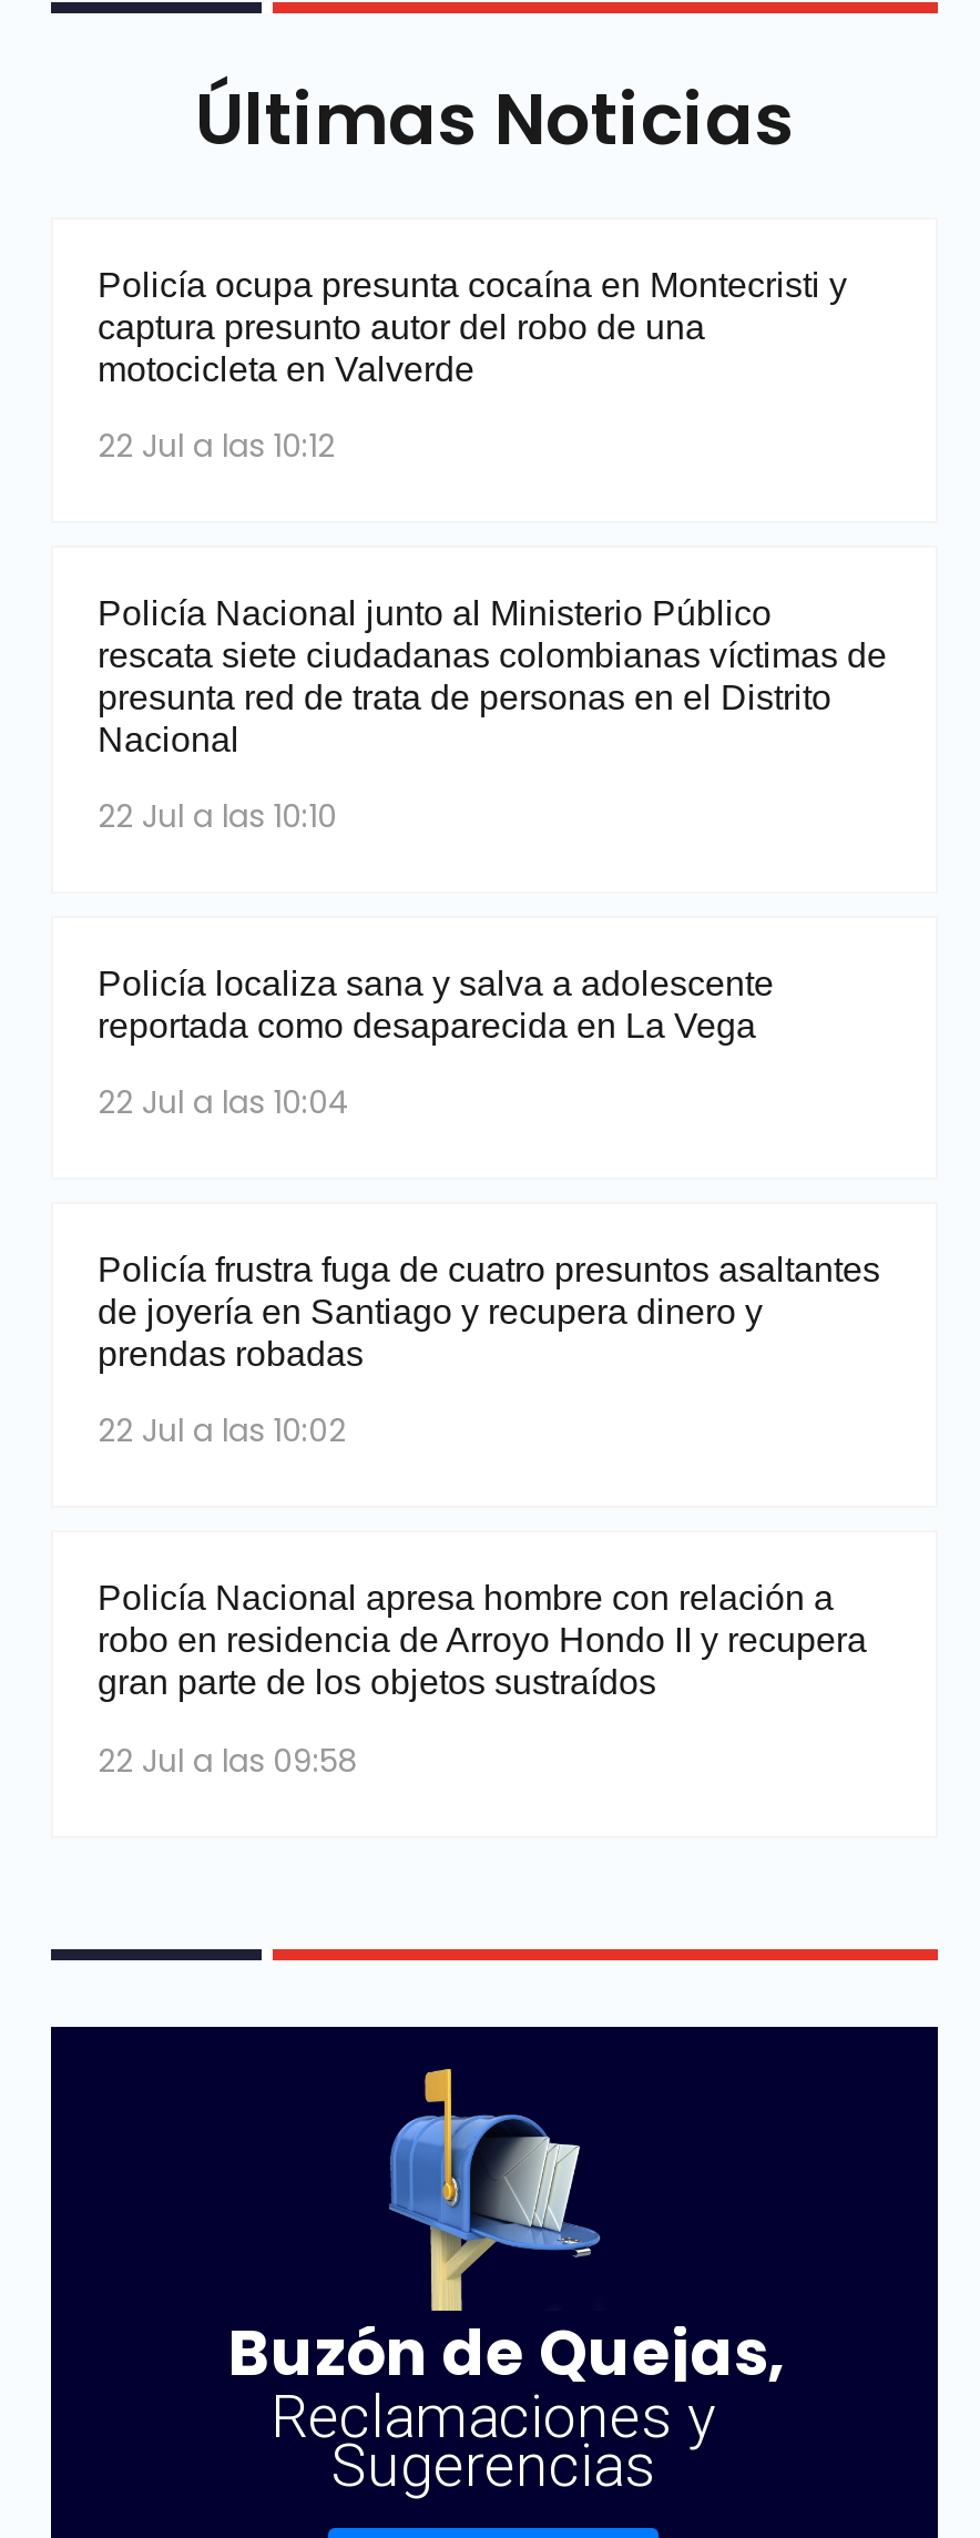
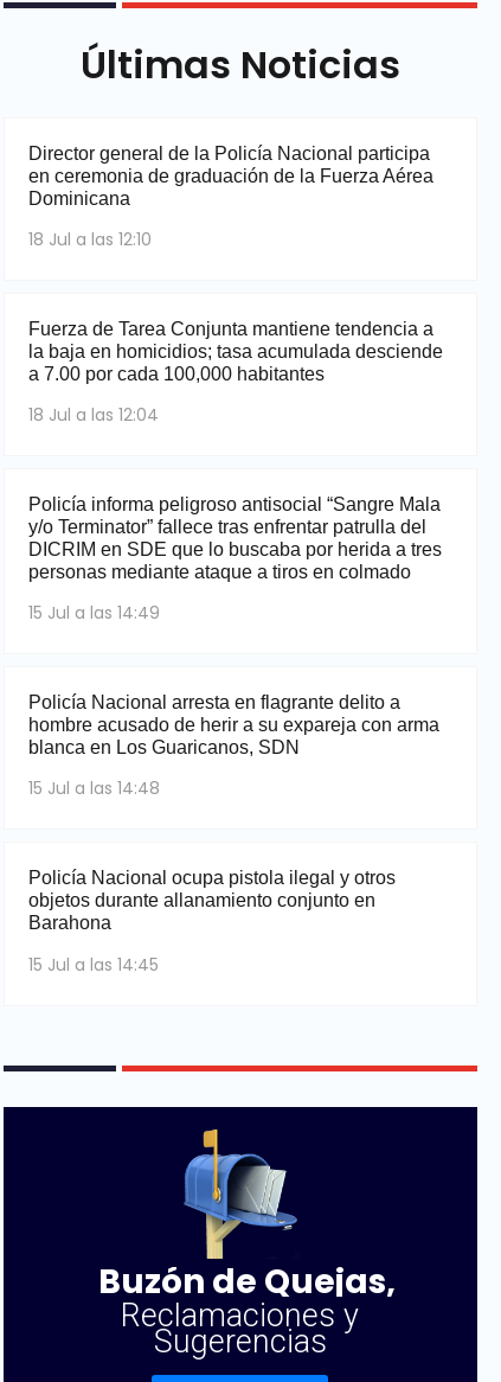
- Policía ocupa presunta cocaína en Montecristi y
- captura presunto autor del robo de una
- motocicleta en Valverde
+ Director general de la Policía Nacional participa
+ en ceremonia de graduación de la Fuerza Aérea
+ Dominicana

- 22 Jul a las 10:12
+ 18 Jul a las 12:10

- Policía Nacional junto al Ministerio Público
- rescata siete ciudadanas colombianas víctimas de
- presunta red de trata de personas en el Distrito
- Nacional
+ Fuerza de Tarea Conjunta mantiene tendencia a
+ la baja en homicidios; tasa acumulada desciende
+ a 7.00 por cada 100,000 habitantes

- 22 Jul a las 10:10
+ 18 Jul a las 12:04

- Policía localiza sana y salva a adolescente
- reportada como desaparecida en La Vega
+ Policía informa peligroso antisocial “Sangre Mala
+ y/o Terminator” fallece tras enfrentar patrulla del
+ DICRIM en SDE que lo buscaba por herida a tres
+ personas mediante ataque a tiros en colmado

- 22 Jul a las 10:04
+ 15 Jul a las 14:49

- Policía frustra fuga de cuatro presuntos asaltantes
- de joyería en Santiago y recupera dinero y
- prendas robadas
+ Policía Nacional arresta en flagrante delito a
+ hombre acusado de herir a su expareja con arma
+ blanca en Los Guaricanos, SDN

- 22 Jul a las 10:02
+ 15 Jul a las 14:48

- Policía Nacional apresa hombre con relación a
- robo en residencia de Arroyo Hondo II y recupera
- gran parte de los objetos sustraídos
+ Policía Nacional ocupa pistola ilegal y otros
+ objetos durante allanamiento conjunto en
+ Barahona

- 22 Jul a las 09:58
+ 15 Jul a las 14:45
